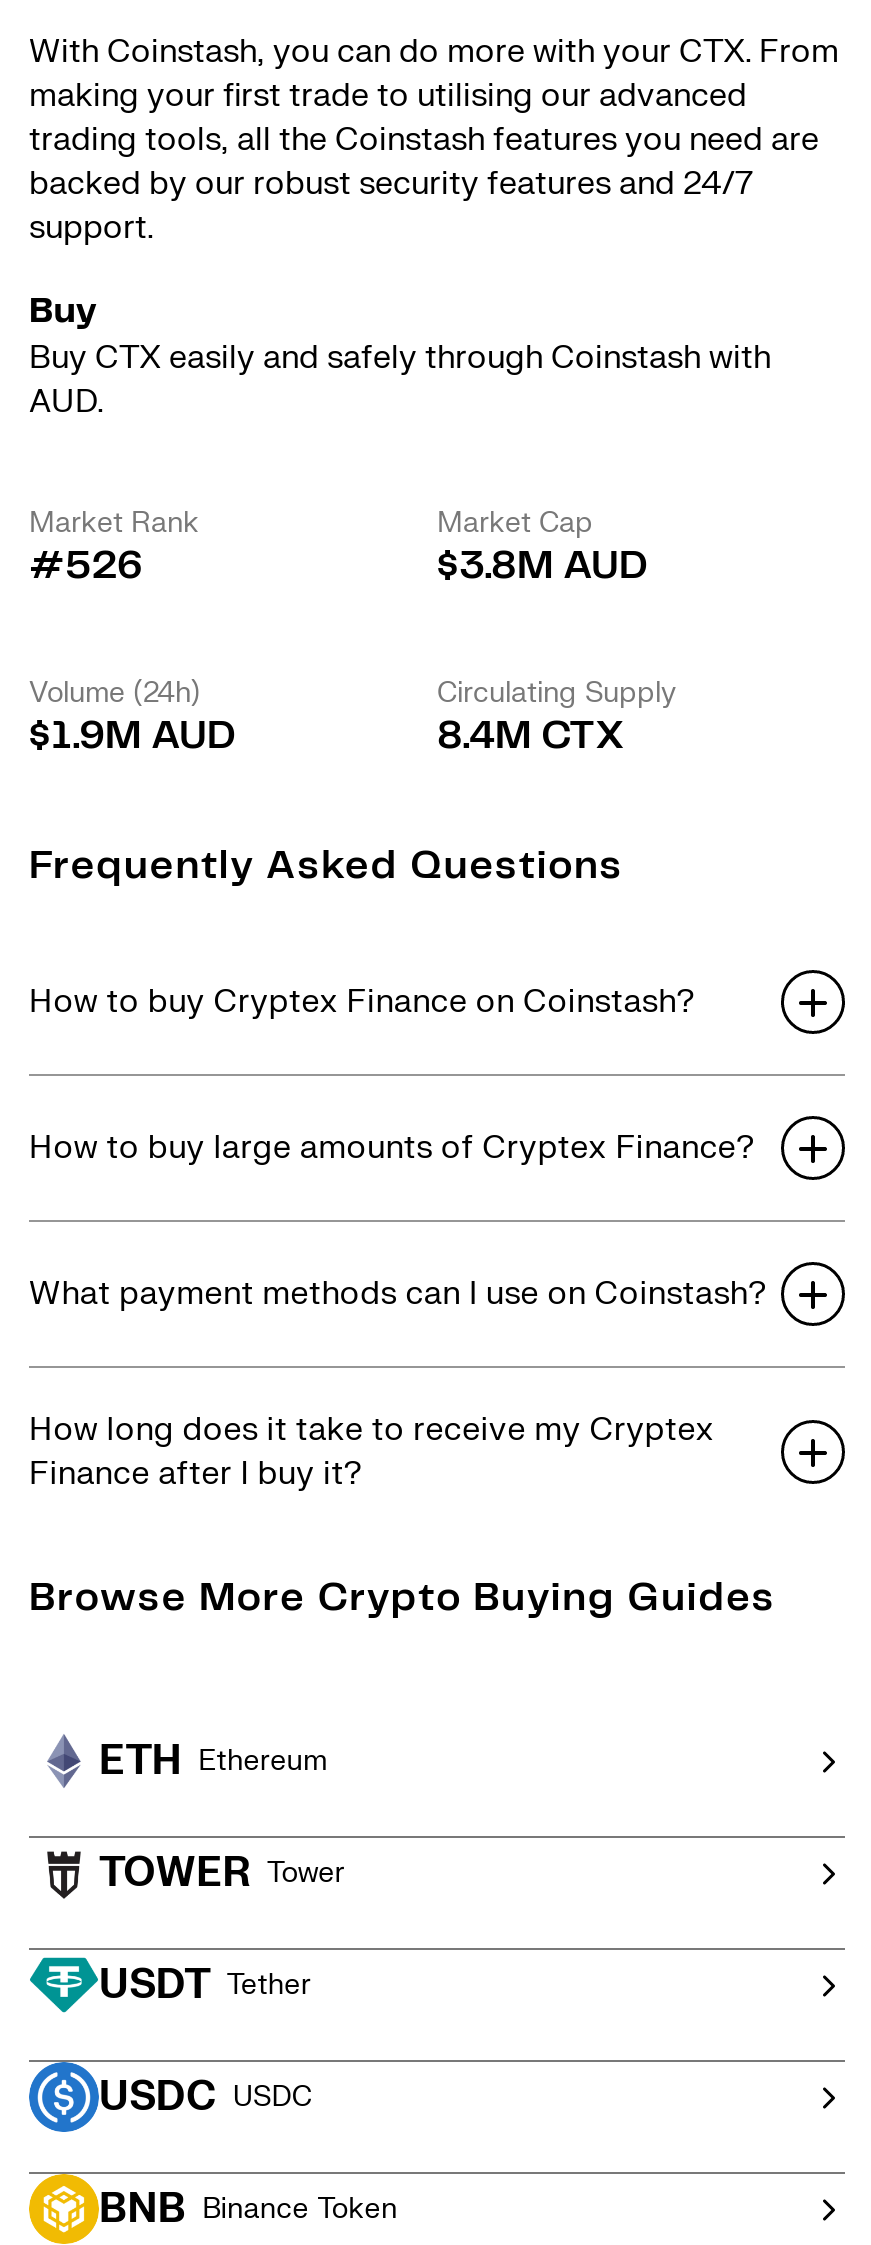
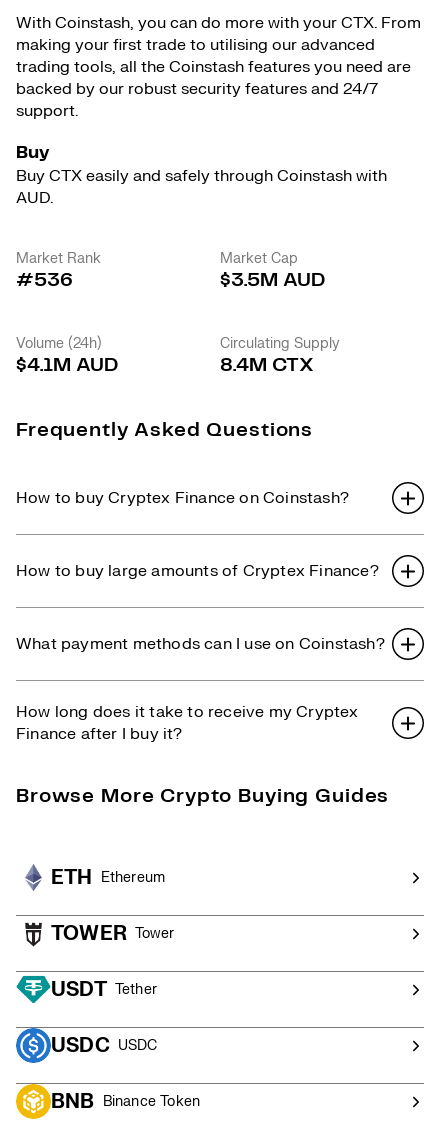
- #526
+ #536

- $3.8M AUD
+ $3.5M AUD

- $1.9M AUD
+ $4.1M AUD
